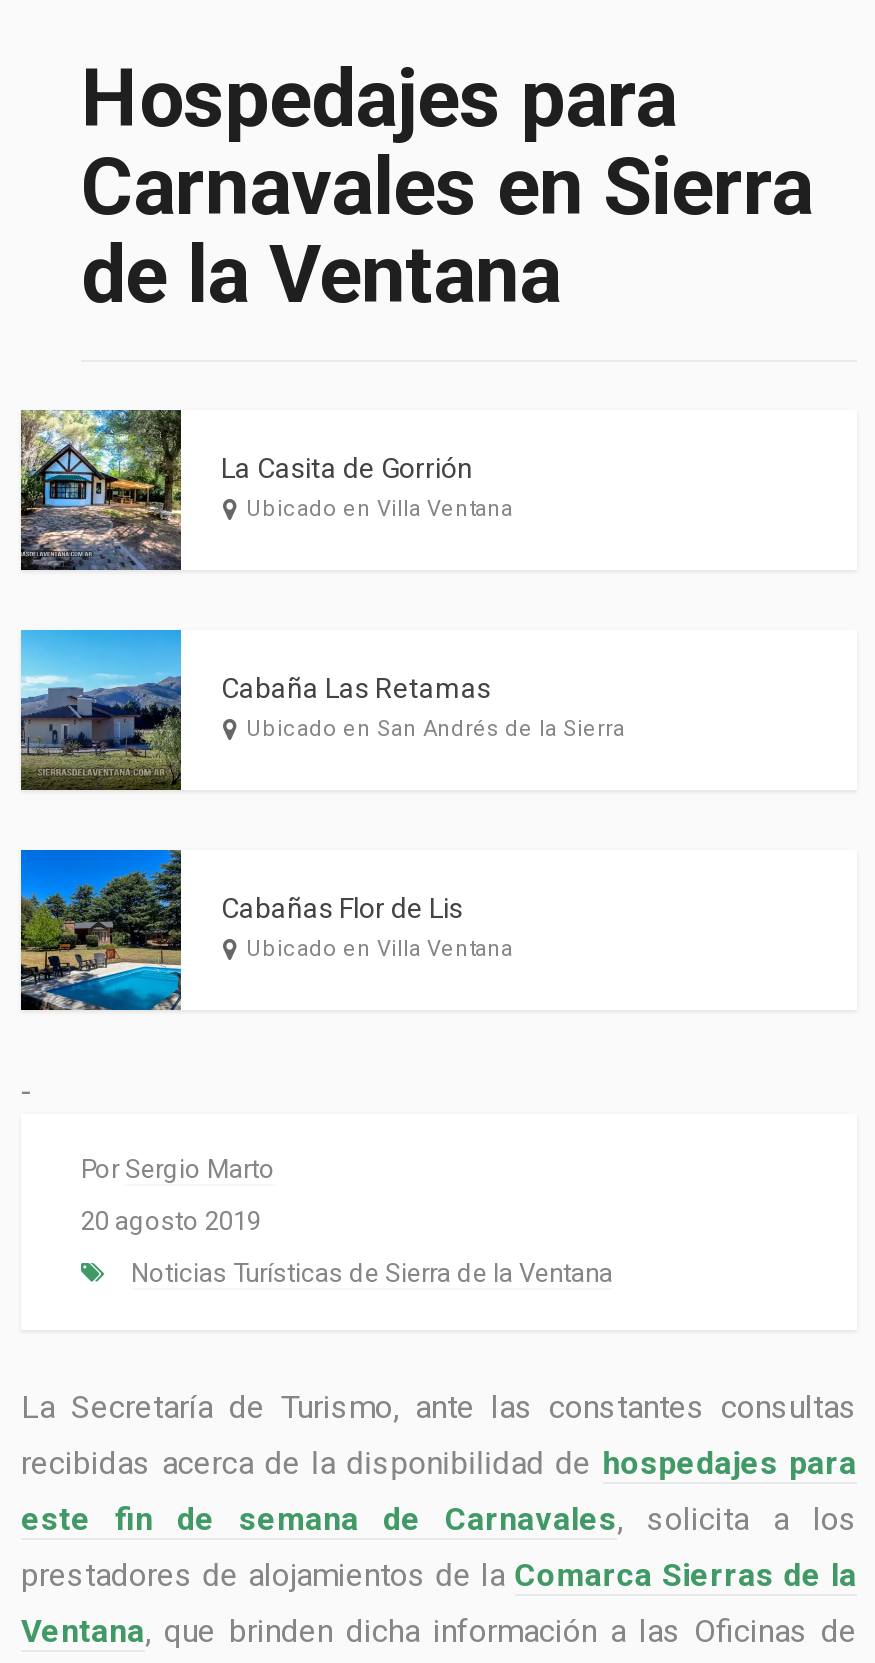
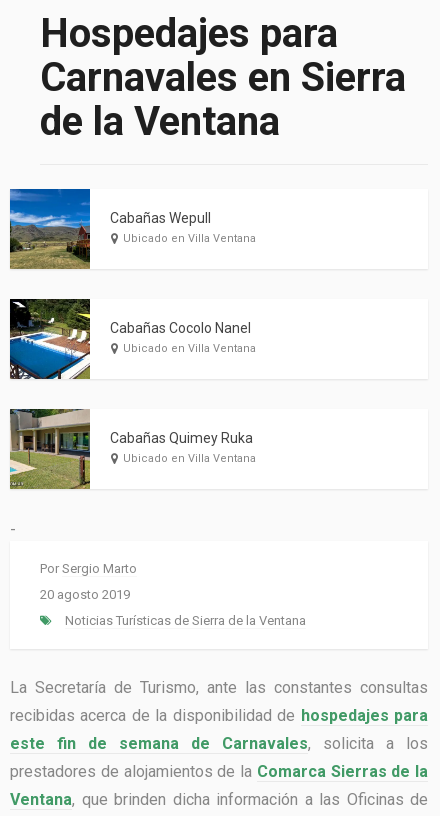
- [image]
- La Casita de Gorrión
+ [image]
+ Cabañas Wepull

- [image]
- Cabaña Las Retamas
- Ubicado en San Andrés de la Sierra
+ [image]
+ Cabañas Cocolo Nanel
+ Ubicado en Villa Ventana

- [image]
- Cabañas Flor de Lis
+ [image]
+ Cabañas Quimey Ruka
